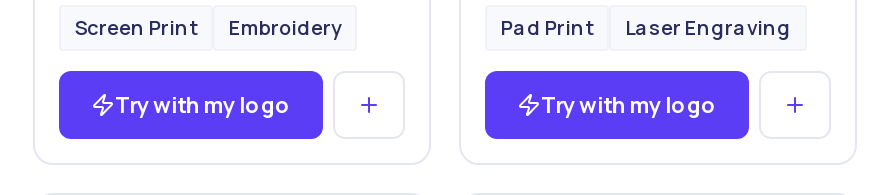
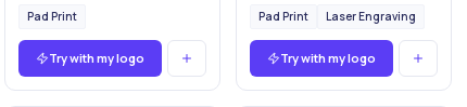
- Screen Print
- Embroidery
+ Pad Print
